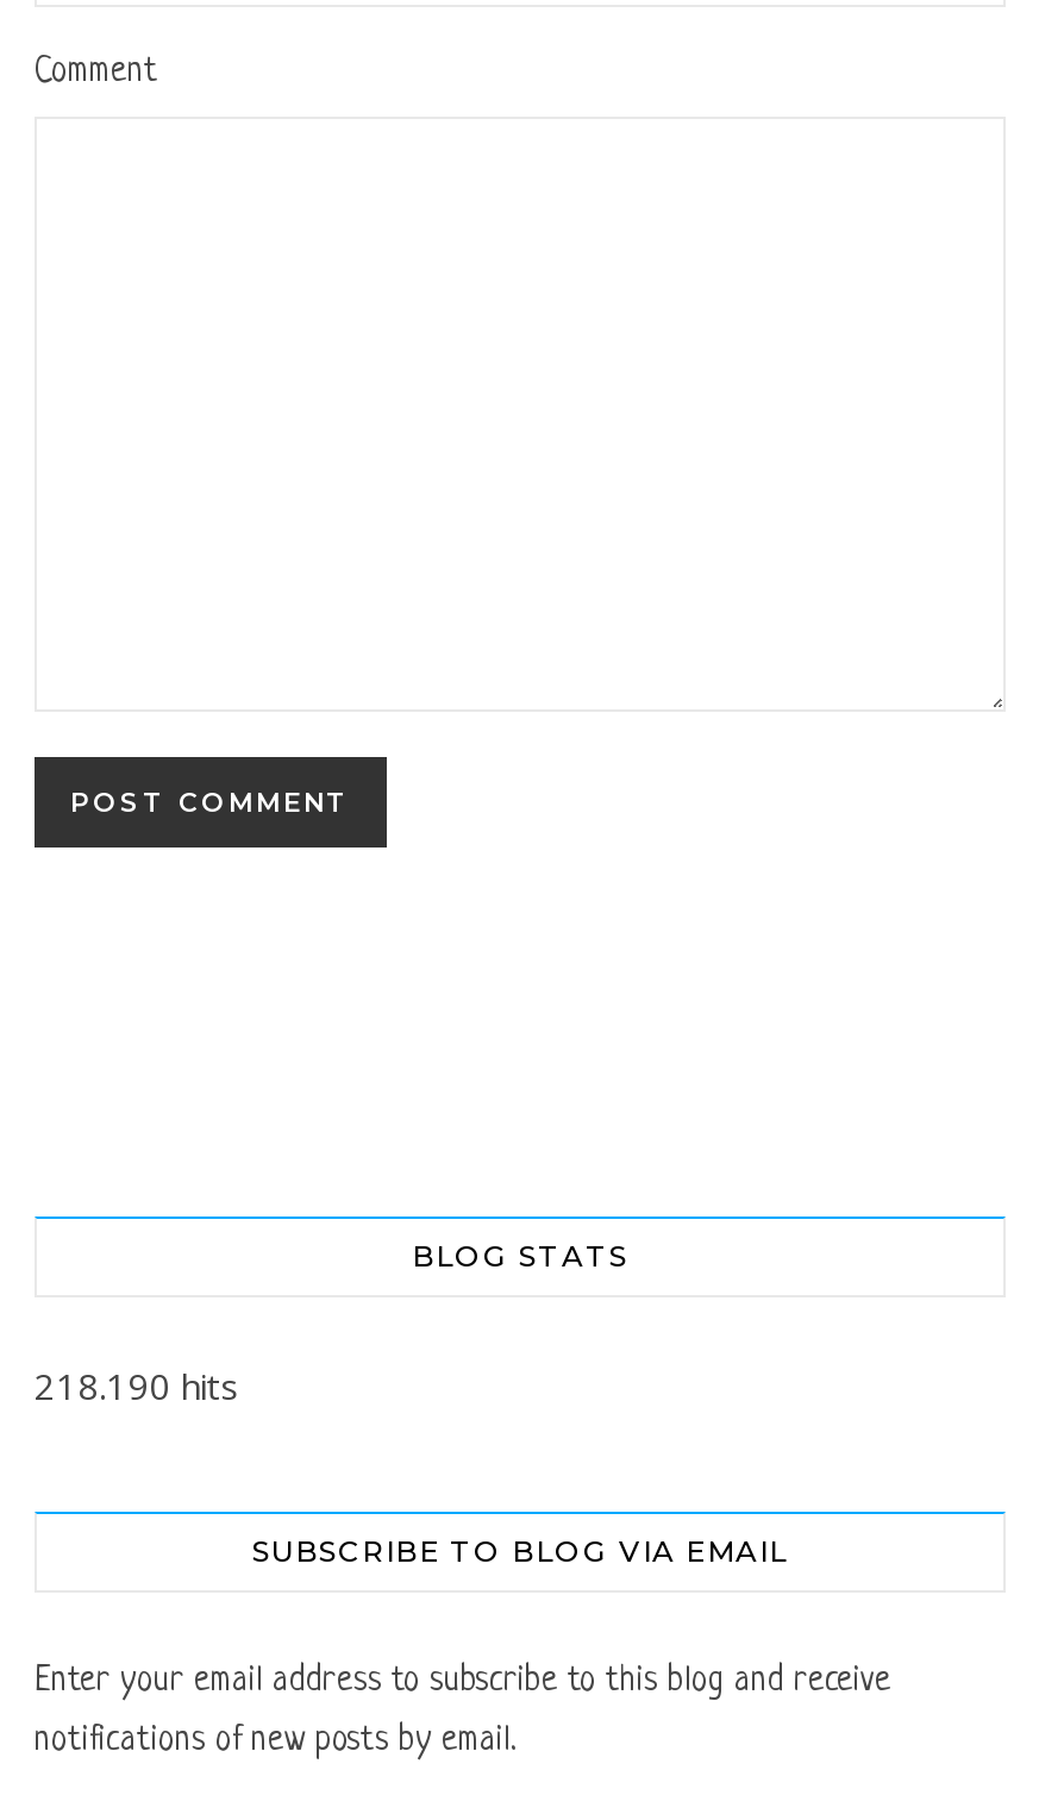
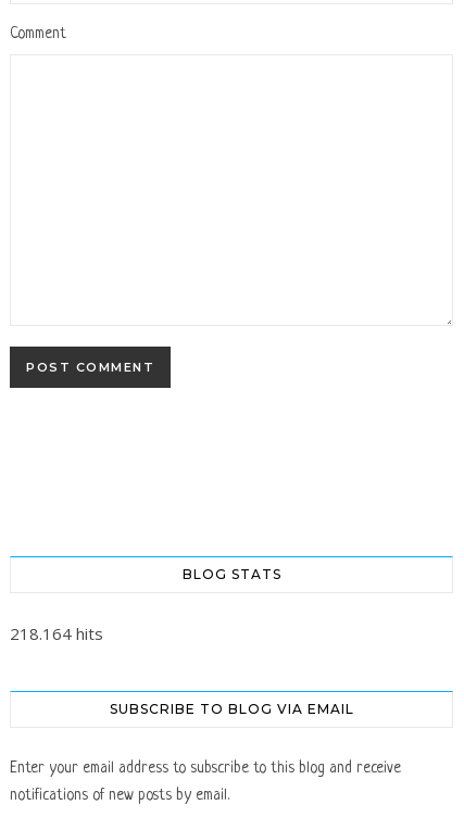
- 218.190 hits
+ 218.164 hits
